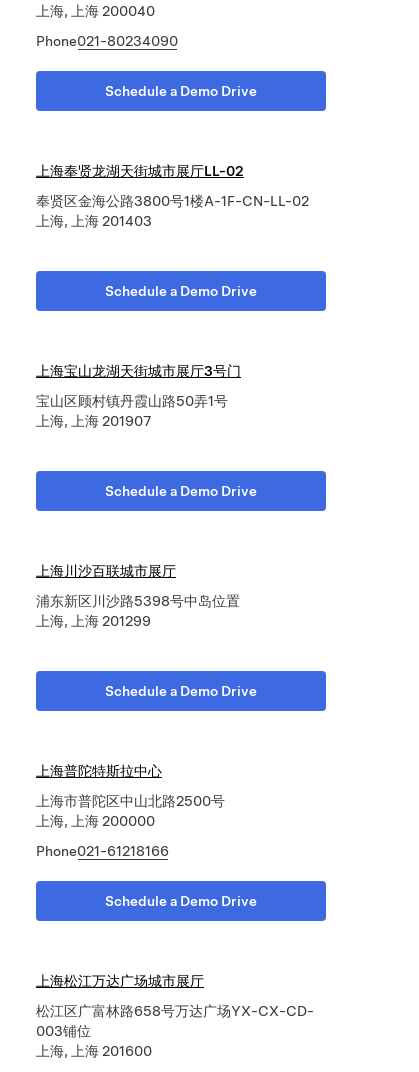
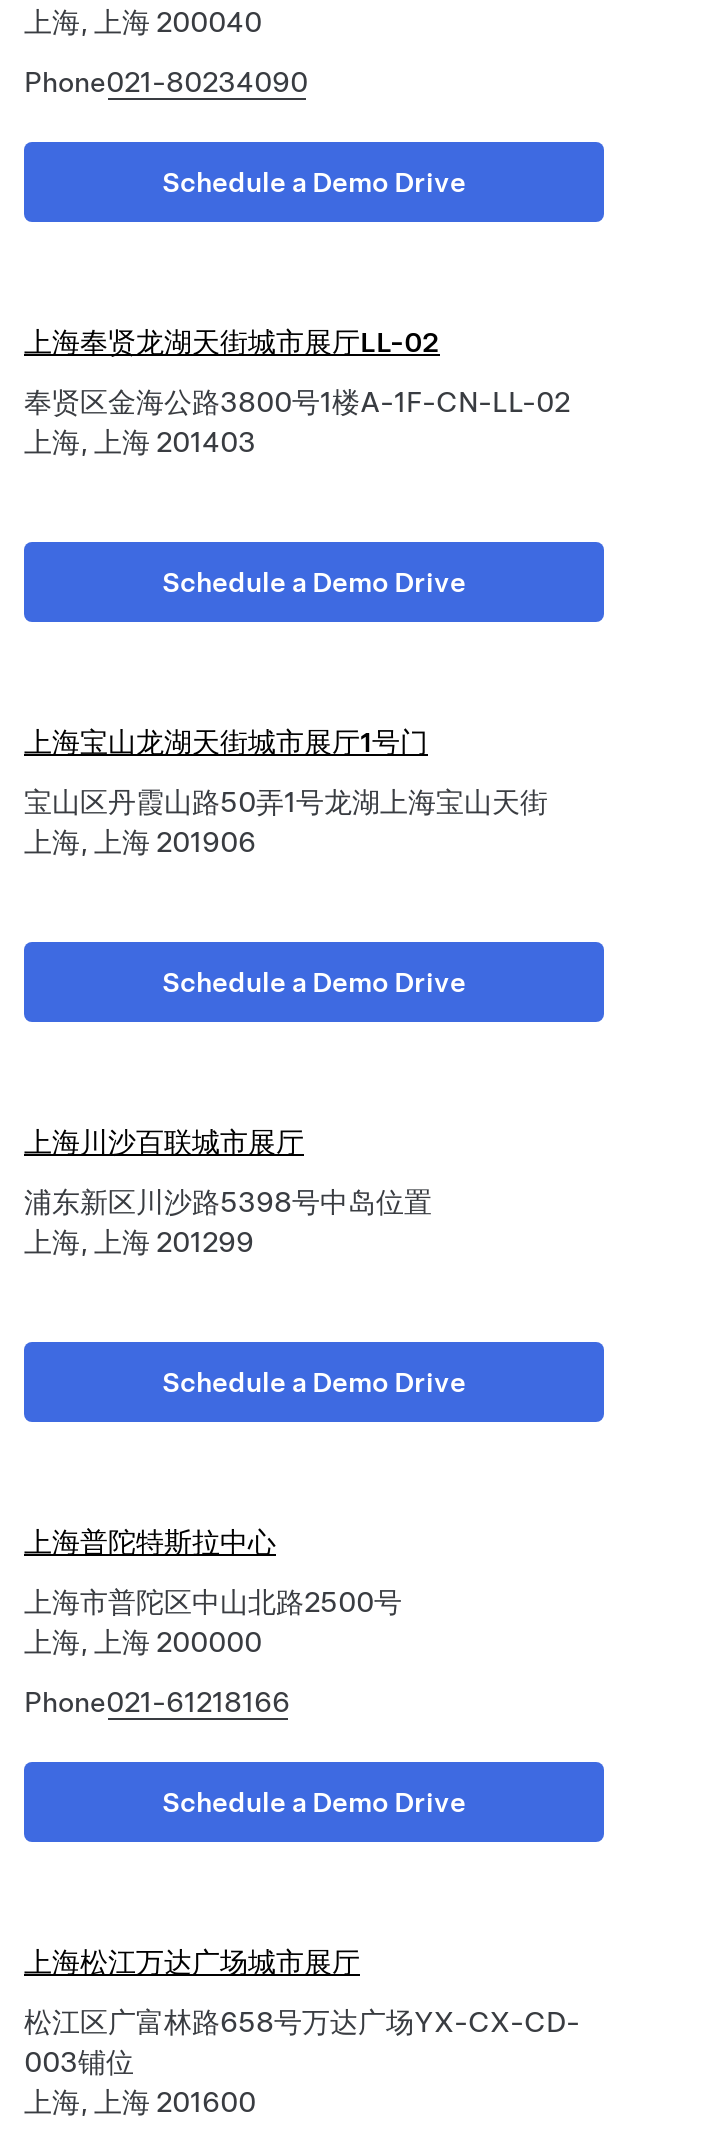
- 上海宝山龙湖天街城市展厅3号门
+ 上海宝山龙湖天街城市展厅1号门

- 宝山区顾村镇丹霞山路50弄1号
- 上海, 上海 201907
+ 宝山区丹霞山路50弄1号龙湖上海宝山天街
+ 上海, 上海 201906
